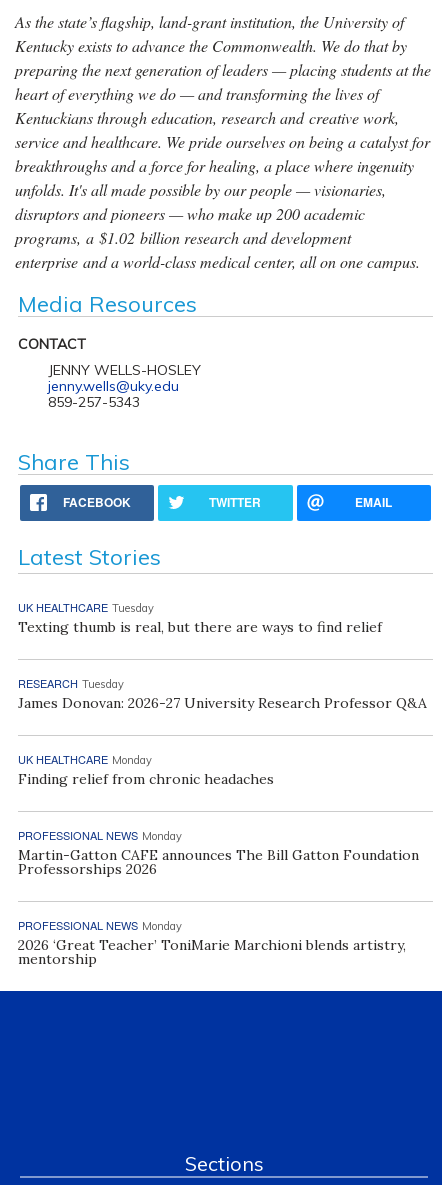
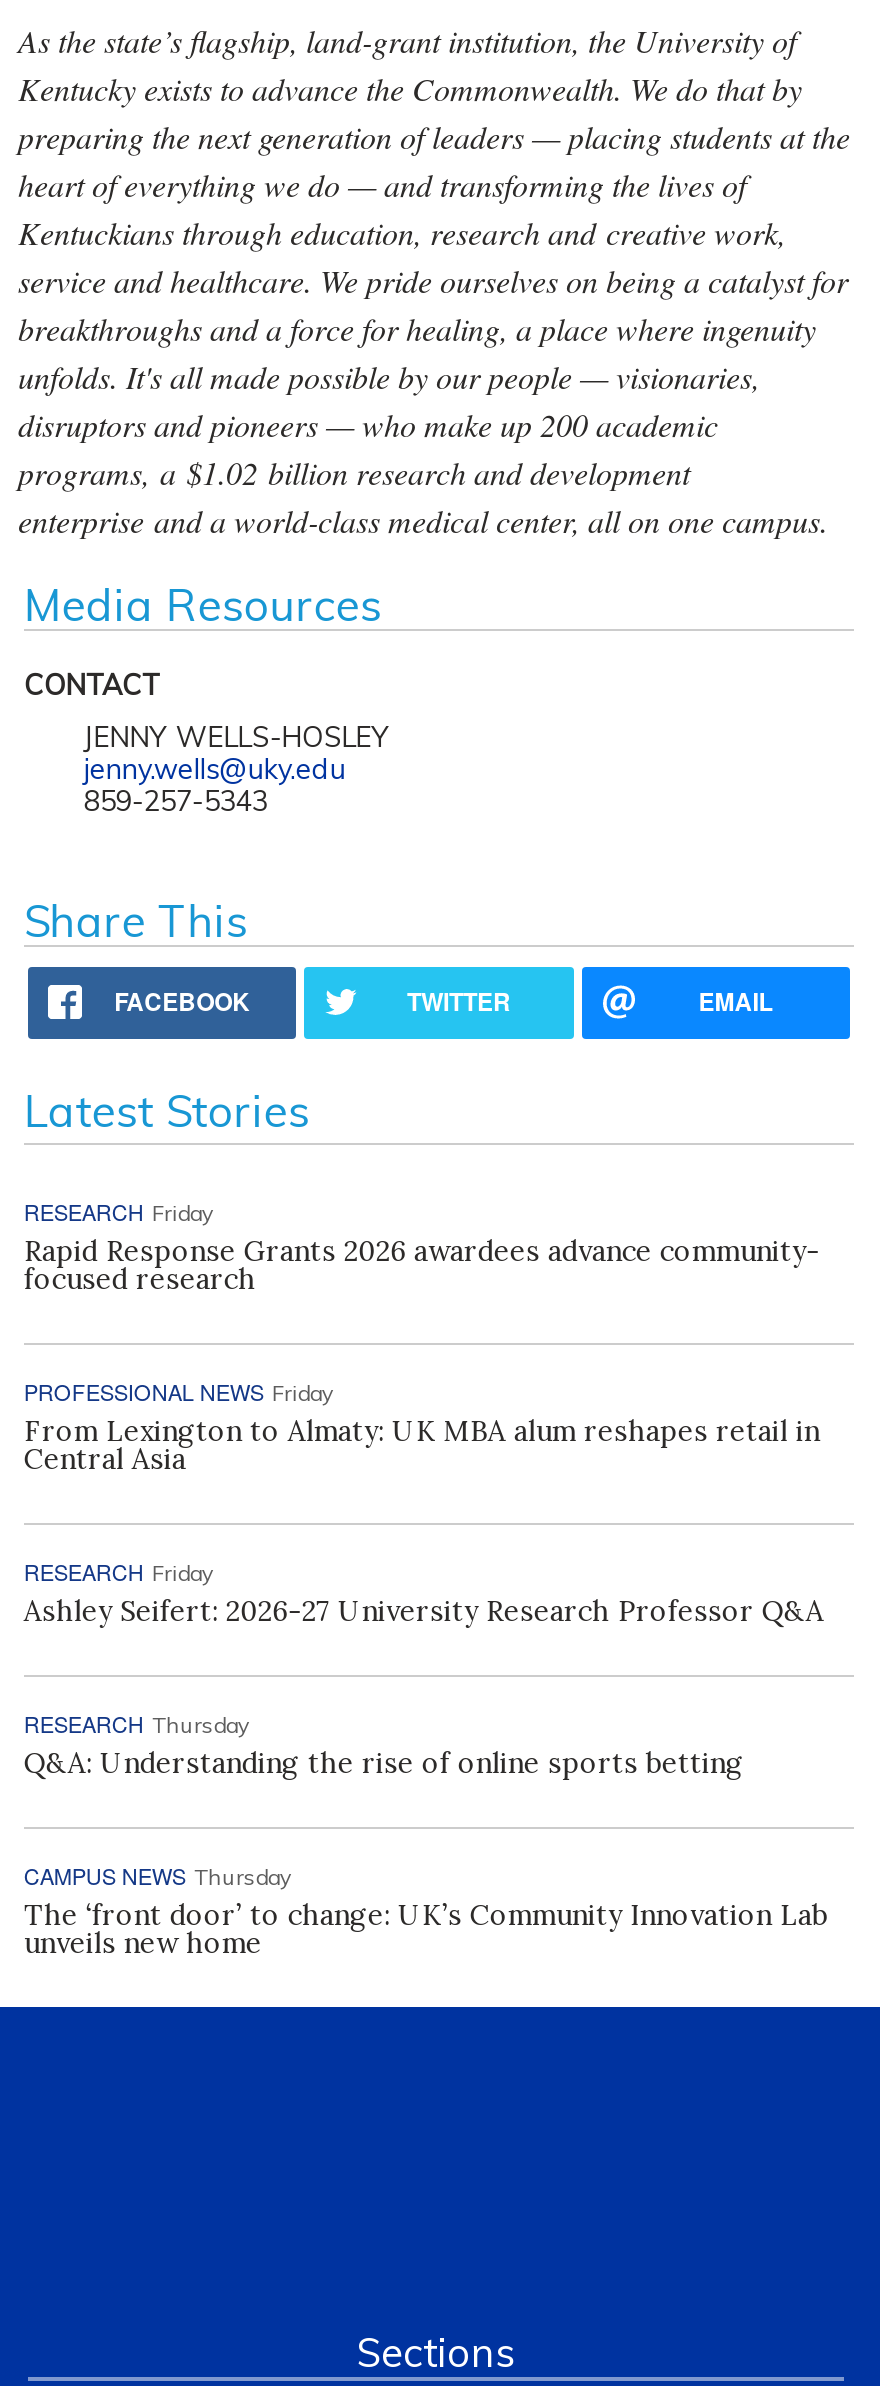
- UK HEALTHCARE Tuesday
- Texting thumb is real, but there are ways to find relief
+ RESEARCH Friday
+ Rapid Response Grants 2026 awardees advance community-
+ focused research

- RESEARCH Tuesday
- James Donovan: 2026-27 University Research Professor Q&A
+ PROFESSIONAL NEWS Friday
+ From Lexington to Almaty: UK MBA alum reshapes retail in
+ Central Asia

- UK HEALTHCARE Monday
- Finding relief from chronic headaches
+ RESEARCH Friday
+ Ashley Seifert: 2026-27 University Research Professor Q&A

- PROFESSIONAL NEWS Monday
- Martin-Gatton CAFE announces The Bill Gatton Foundation
- Professorships 2026
+ RESEARCH Thursday
+ Q&A: Understanding the rise of online sports betting

- PROFESSIONAL NEWS Monday
- 2026 ‘Great Teacher’ ToniMarie Marchioni blends artistry,
- mentorship
+ CAMPUS NEWS Thursday
+ The ‘front door’ to change: UK’s Community Innovation Lab
+ unveils new home
